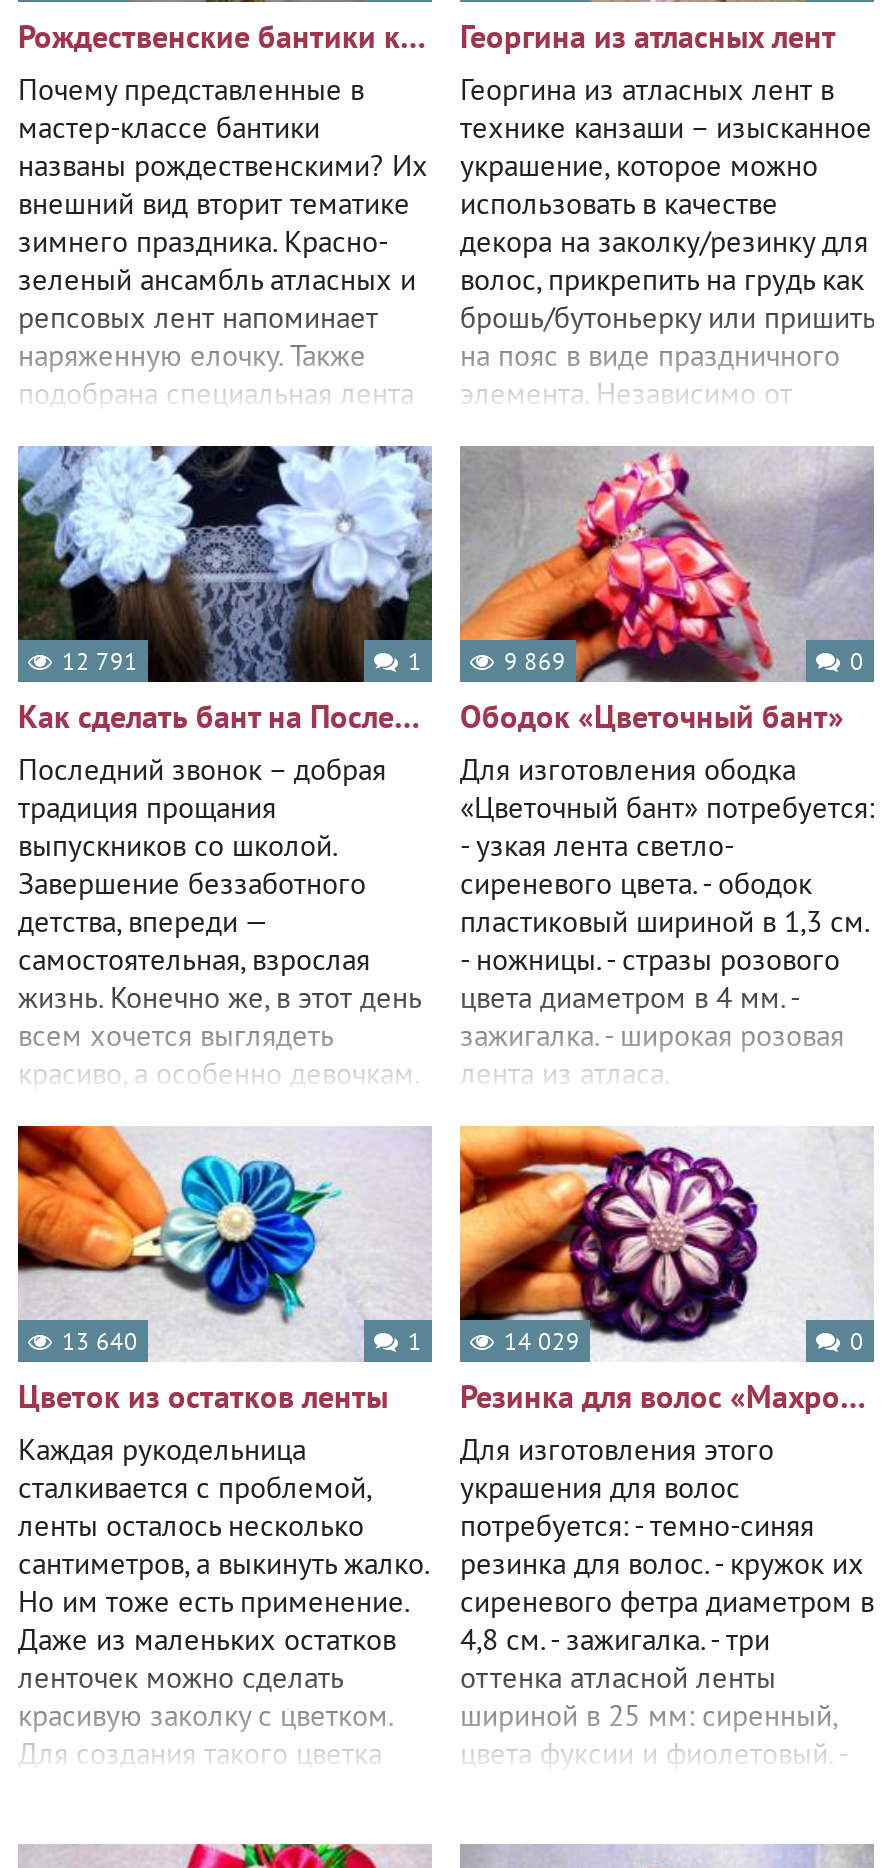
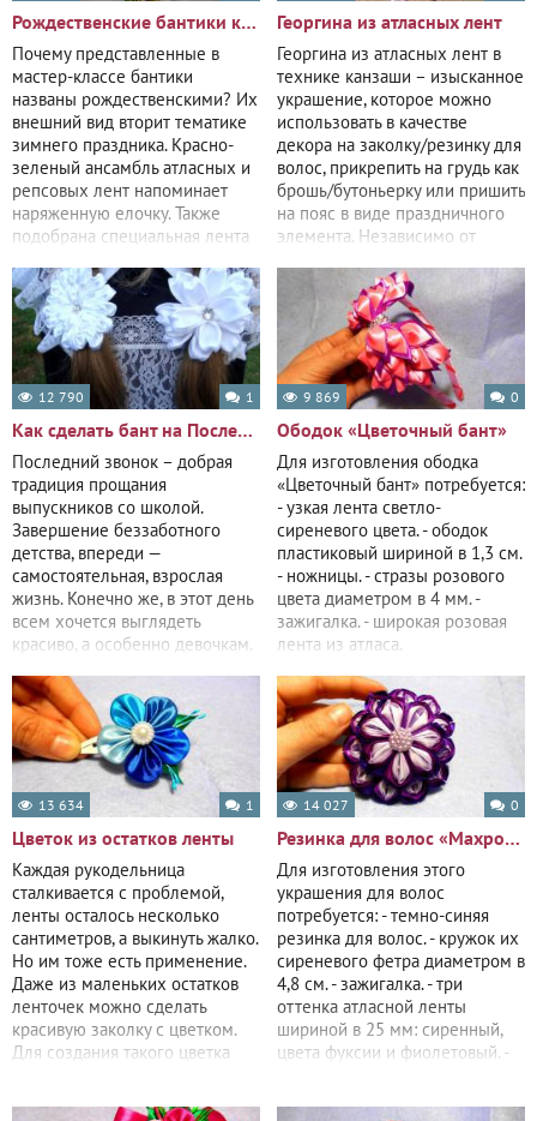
- 12 791
+ 12 790

- 13 640
+ 13 634

- 14 029
+ 14 027
